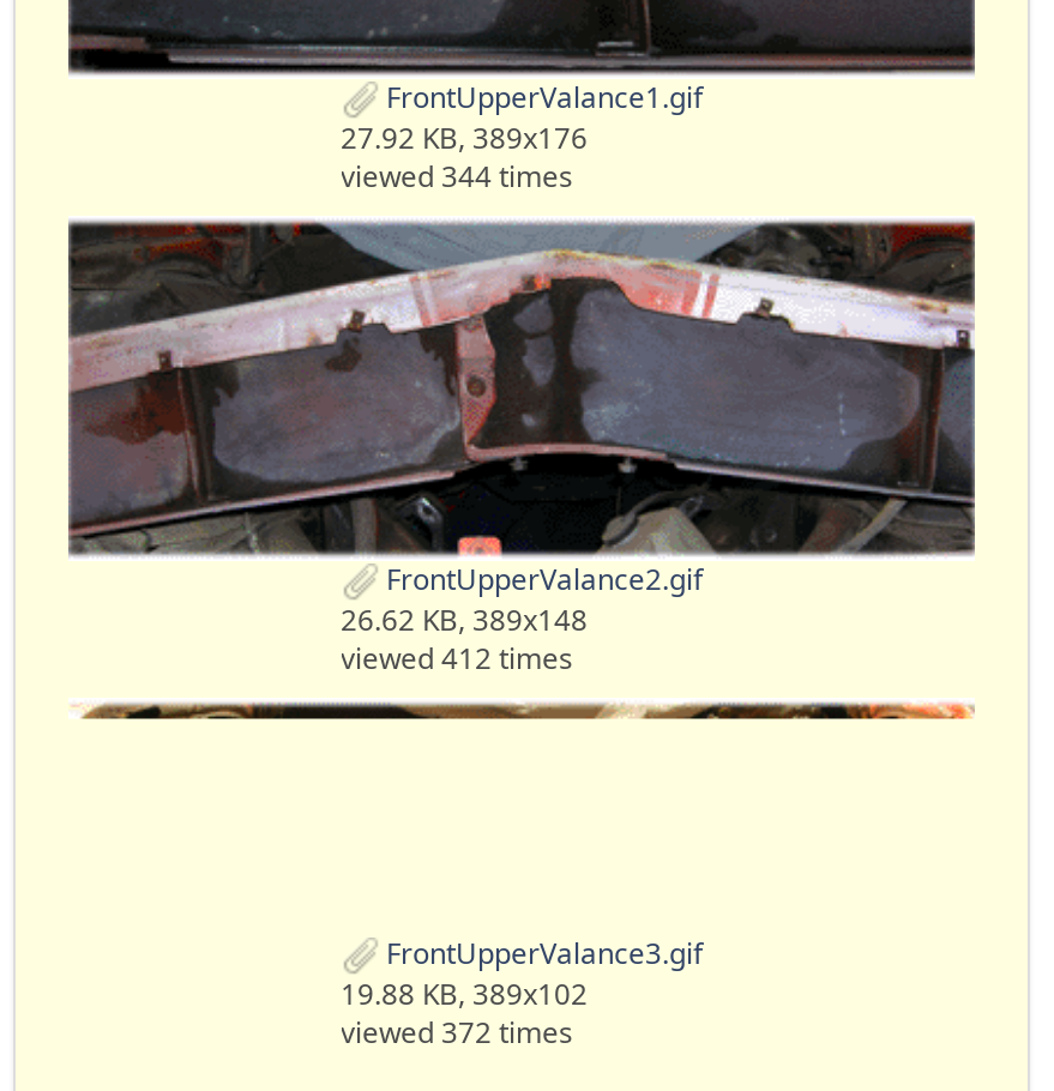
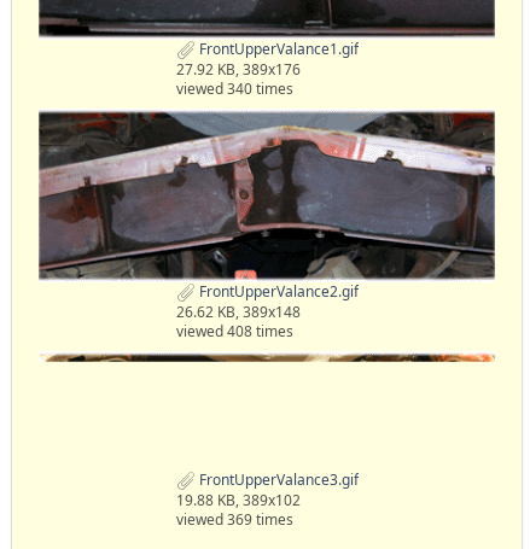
- viewed 344 times
+ viewed 340 times

- viewed 412 times
+ viewed 408 times

- viewed 372 times
+ viewed 369 times
